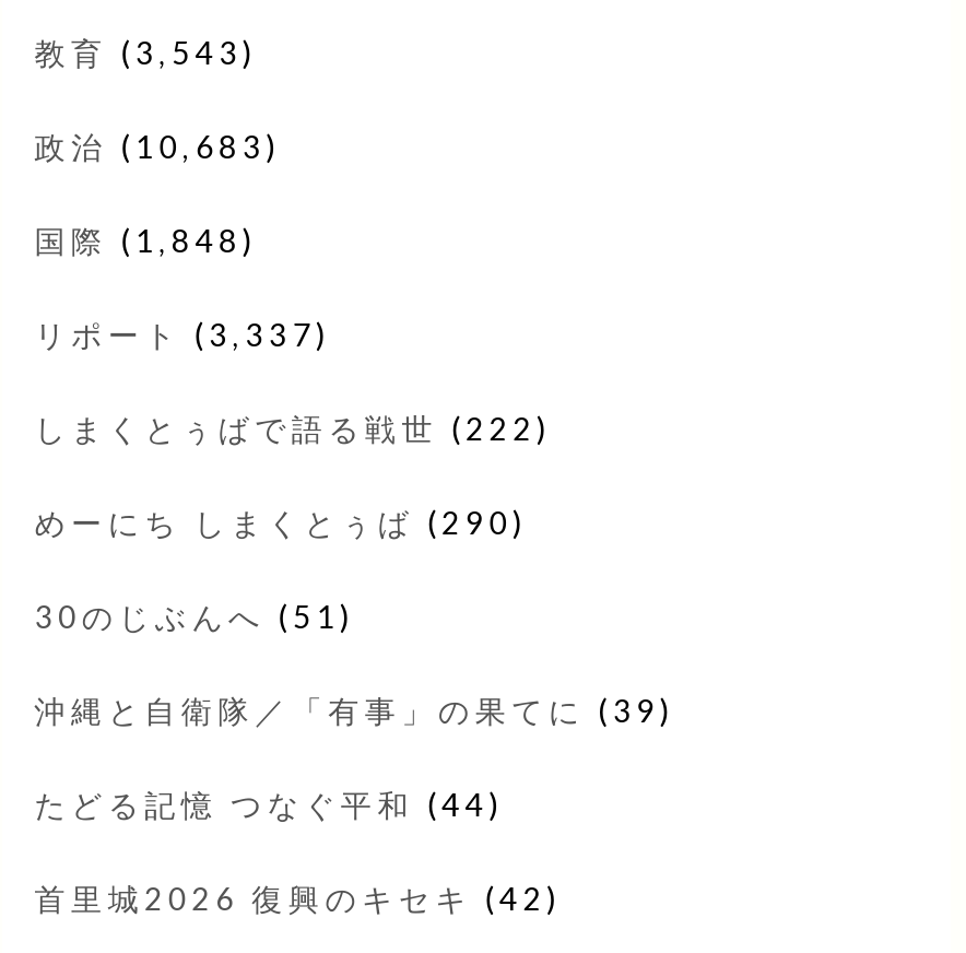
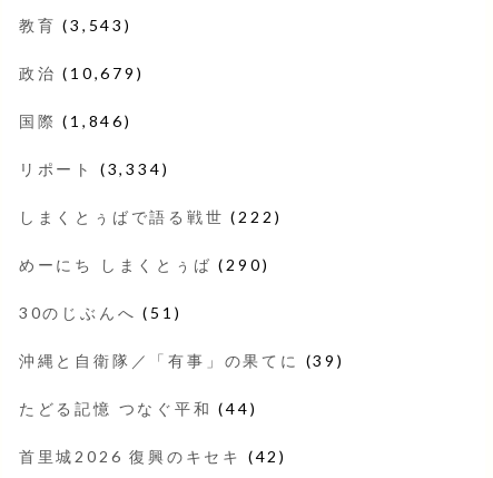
- 政治(10,683)
+ 政治(10,679)

- 国際(1,848)
+ 国際(1,846)

- リポート(3,337)
+ リポート(3,334)
